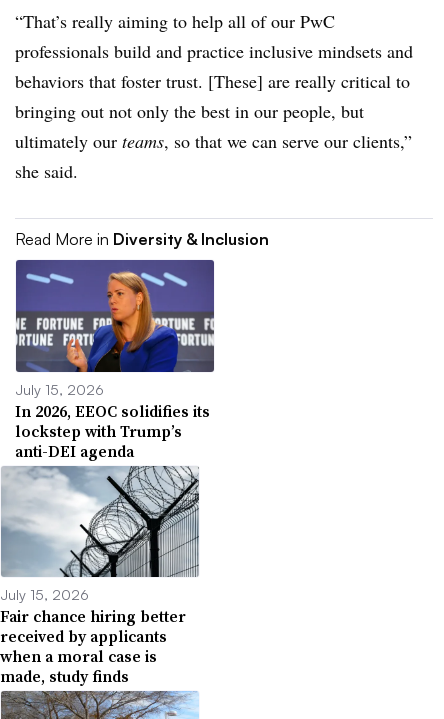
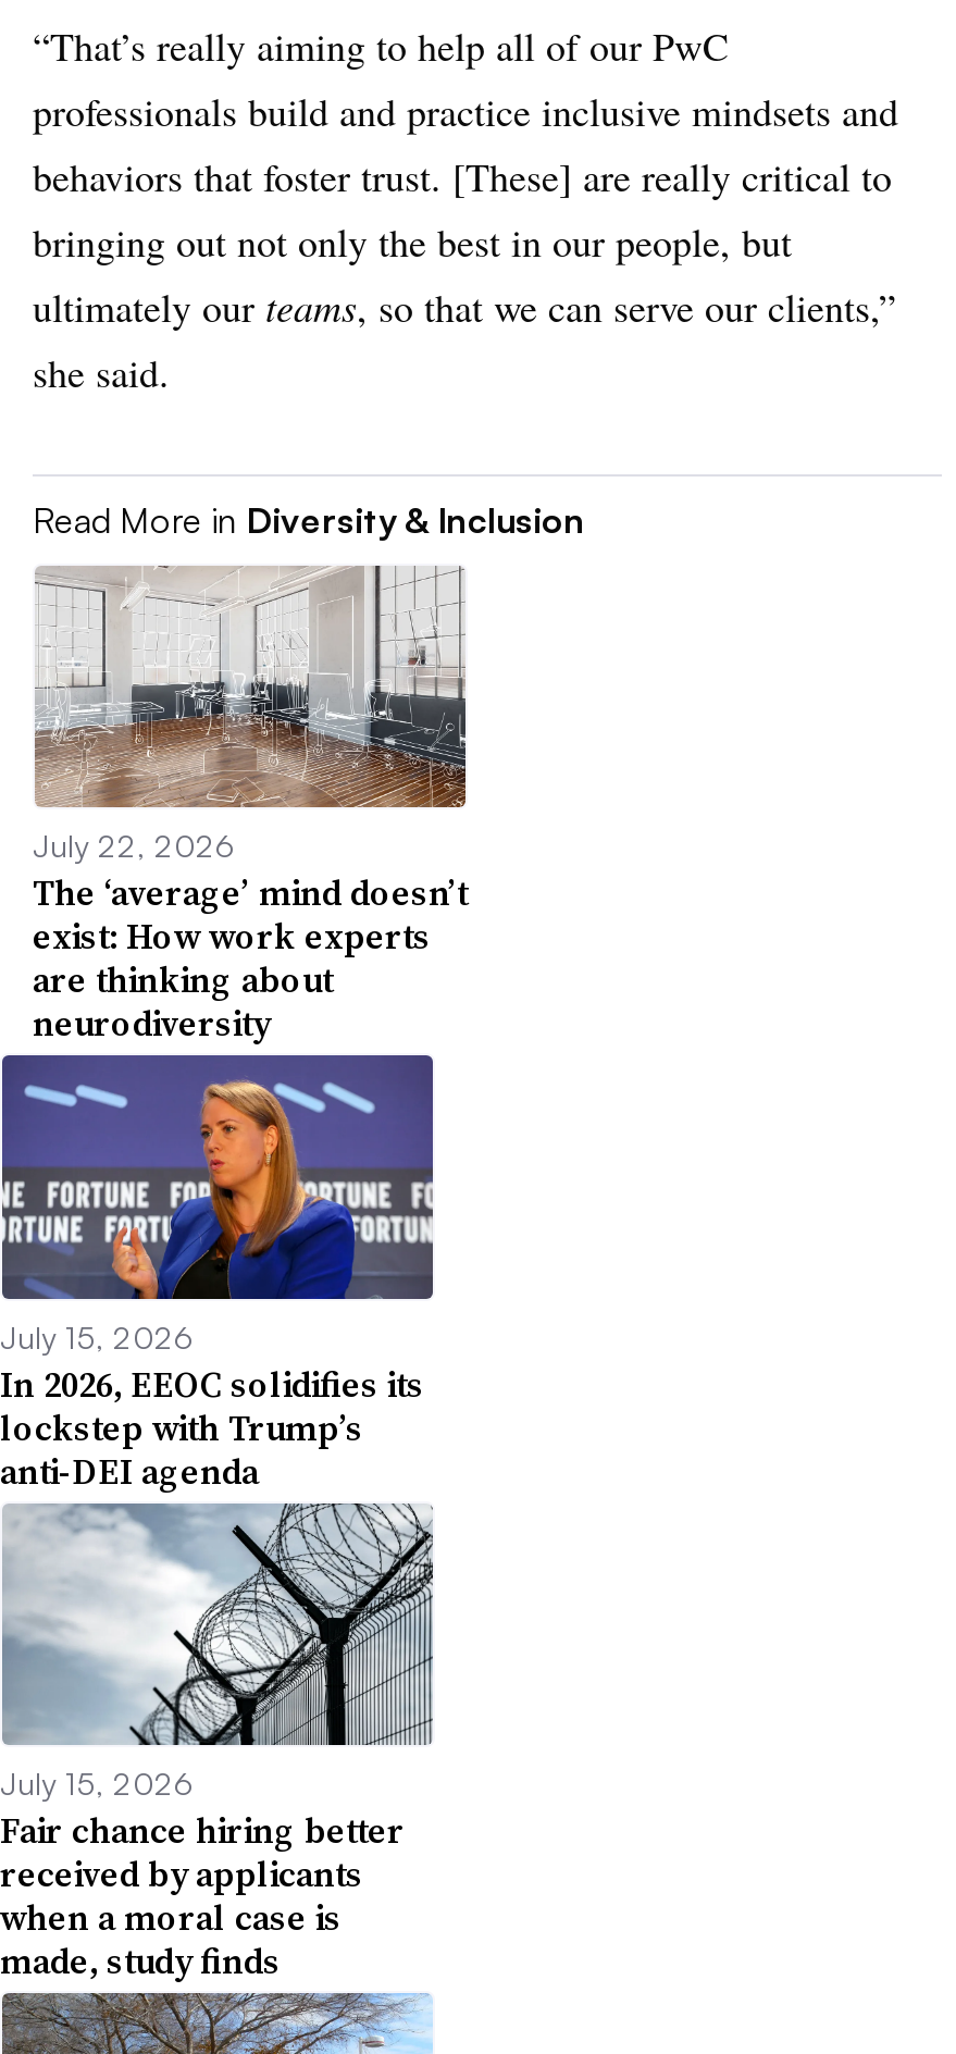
+ [image]
+ July 22, 2026
+ The ‘average’ mind doesn’t
+ exist: How work experts
+ are thinking about
+ neurodiversity

moved down: [image]
